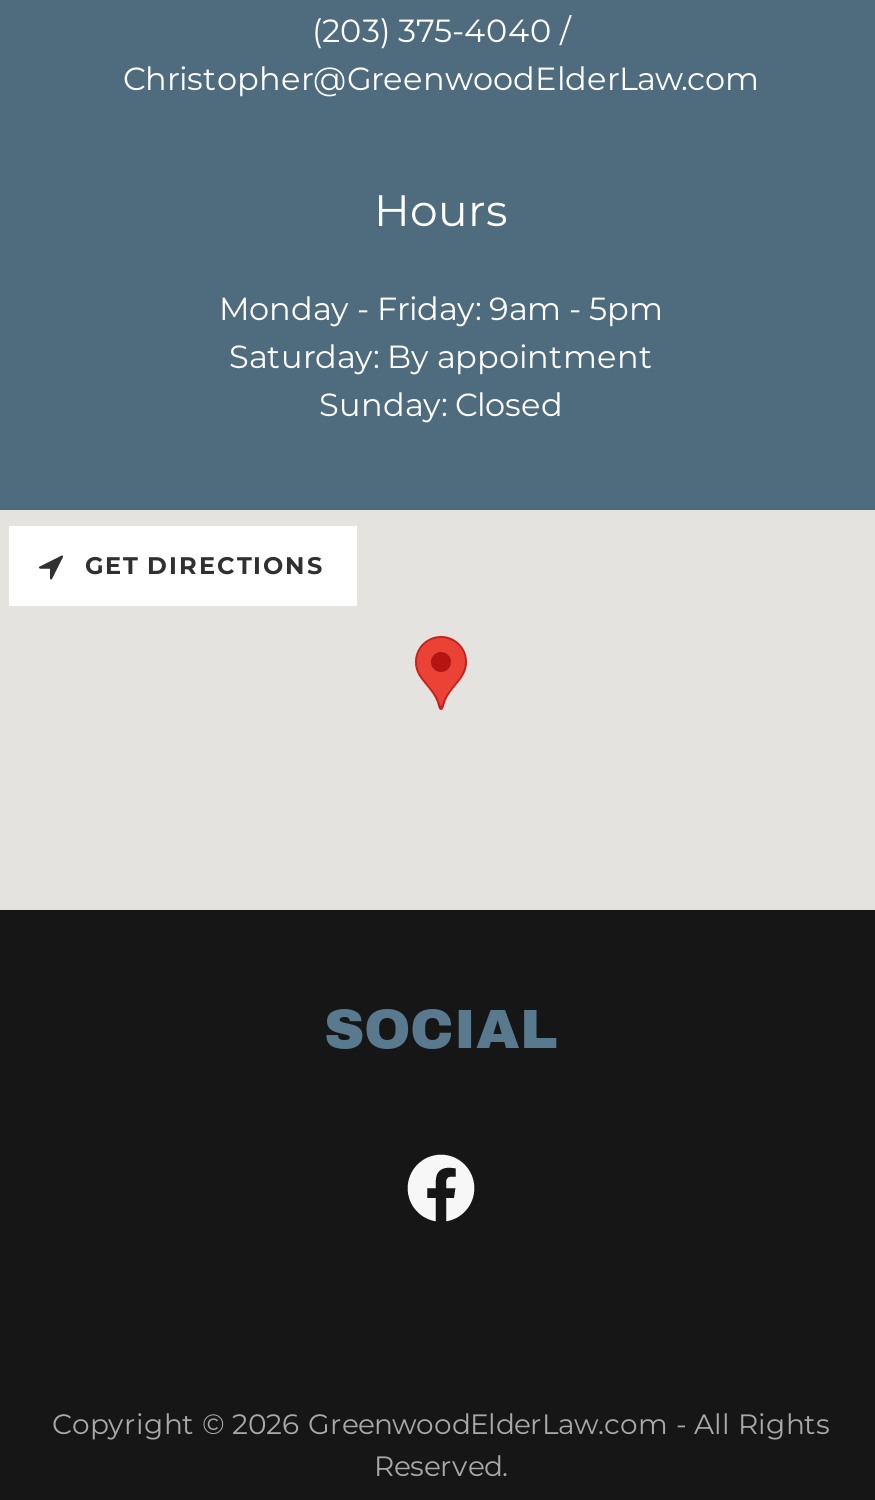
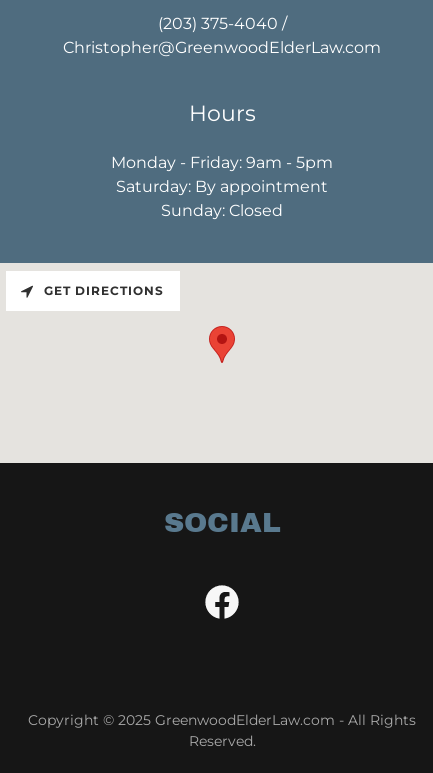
- Copyright © 2026 GreenwoodElderLaw.com - All Rights
+ Copyright © 2025 GreenwoodElderLaw.com - All Rights
